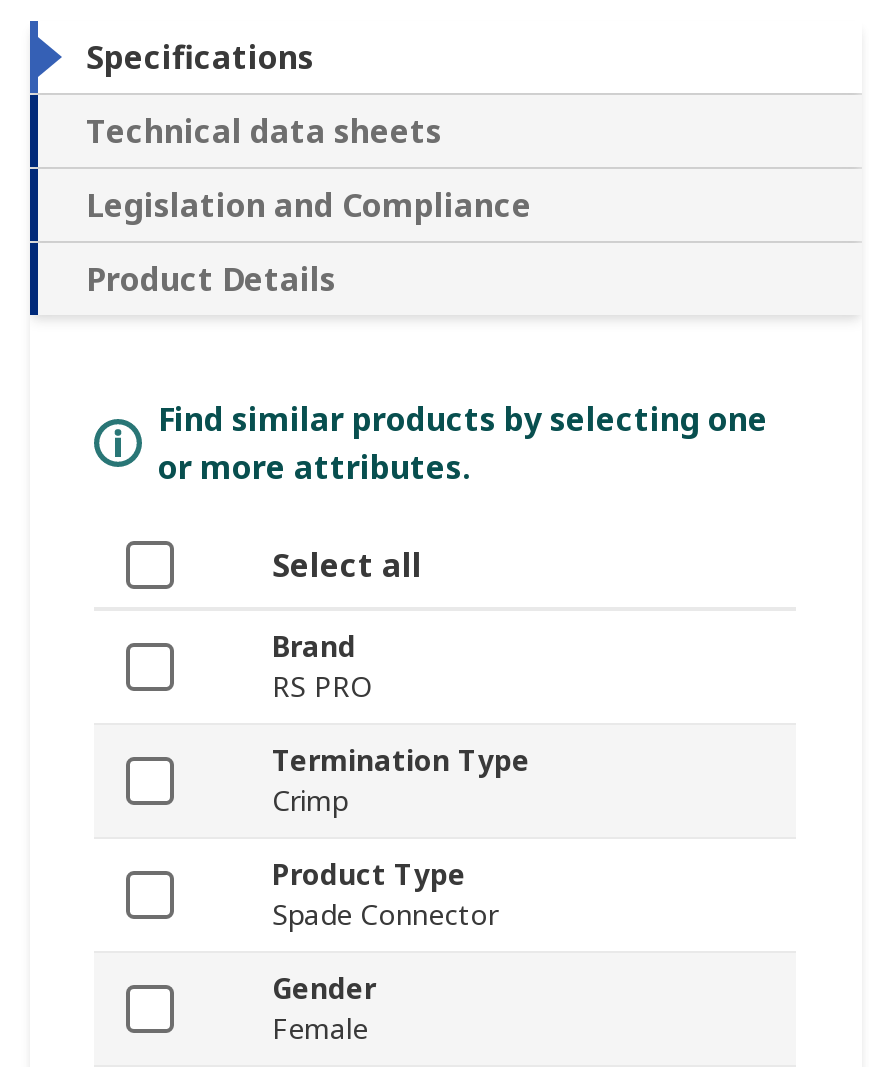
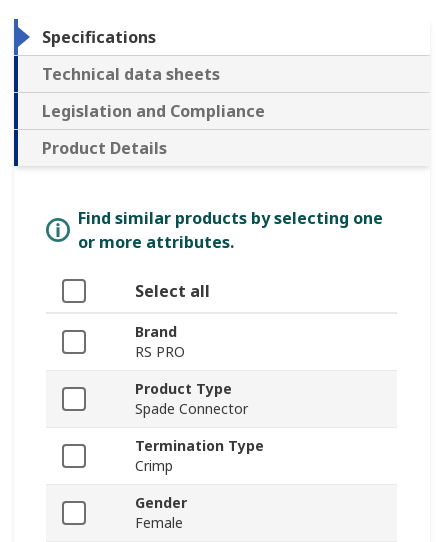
moved down: Termination Type | Crimp

moved up: Product Type | Spade Connector
